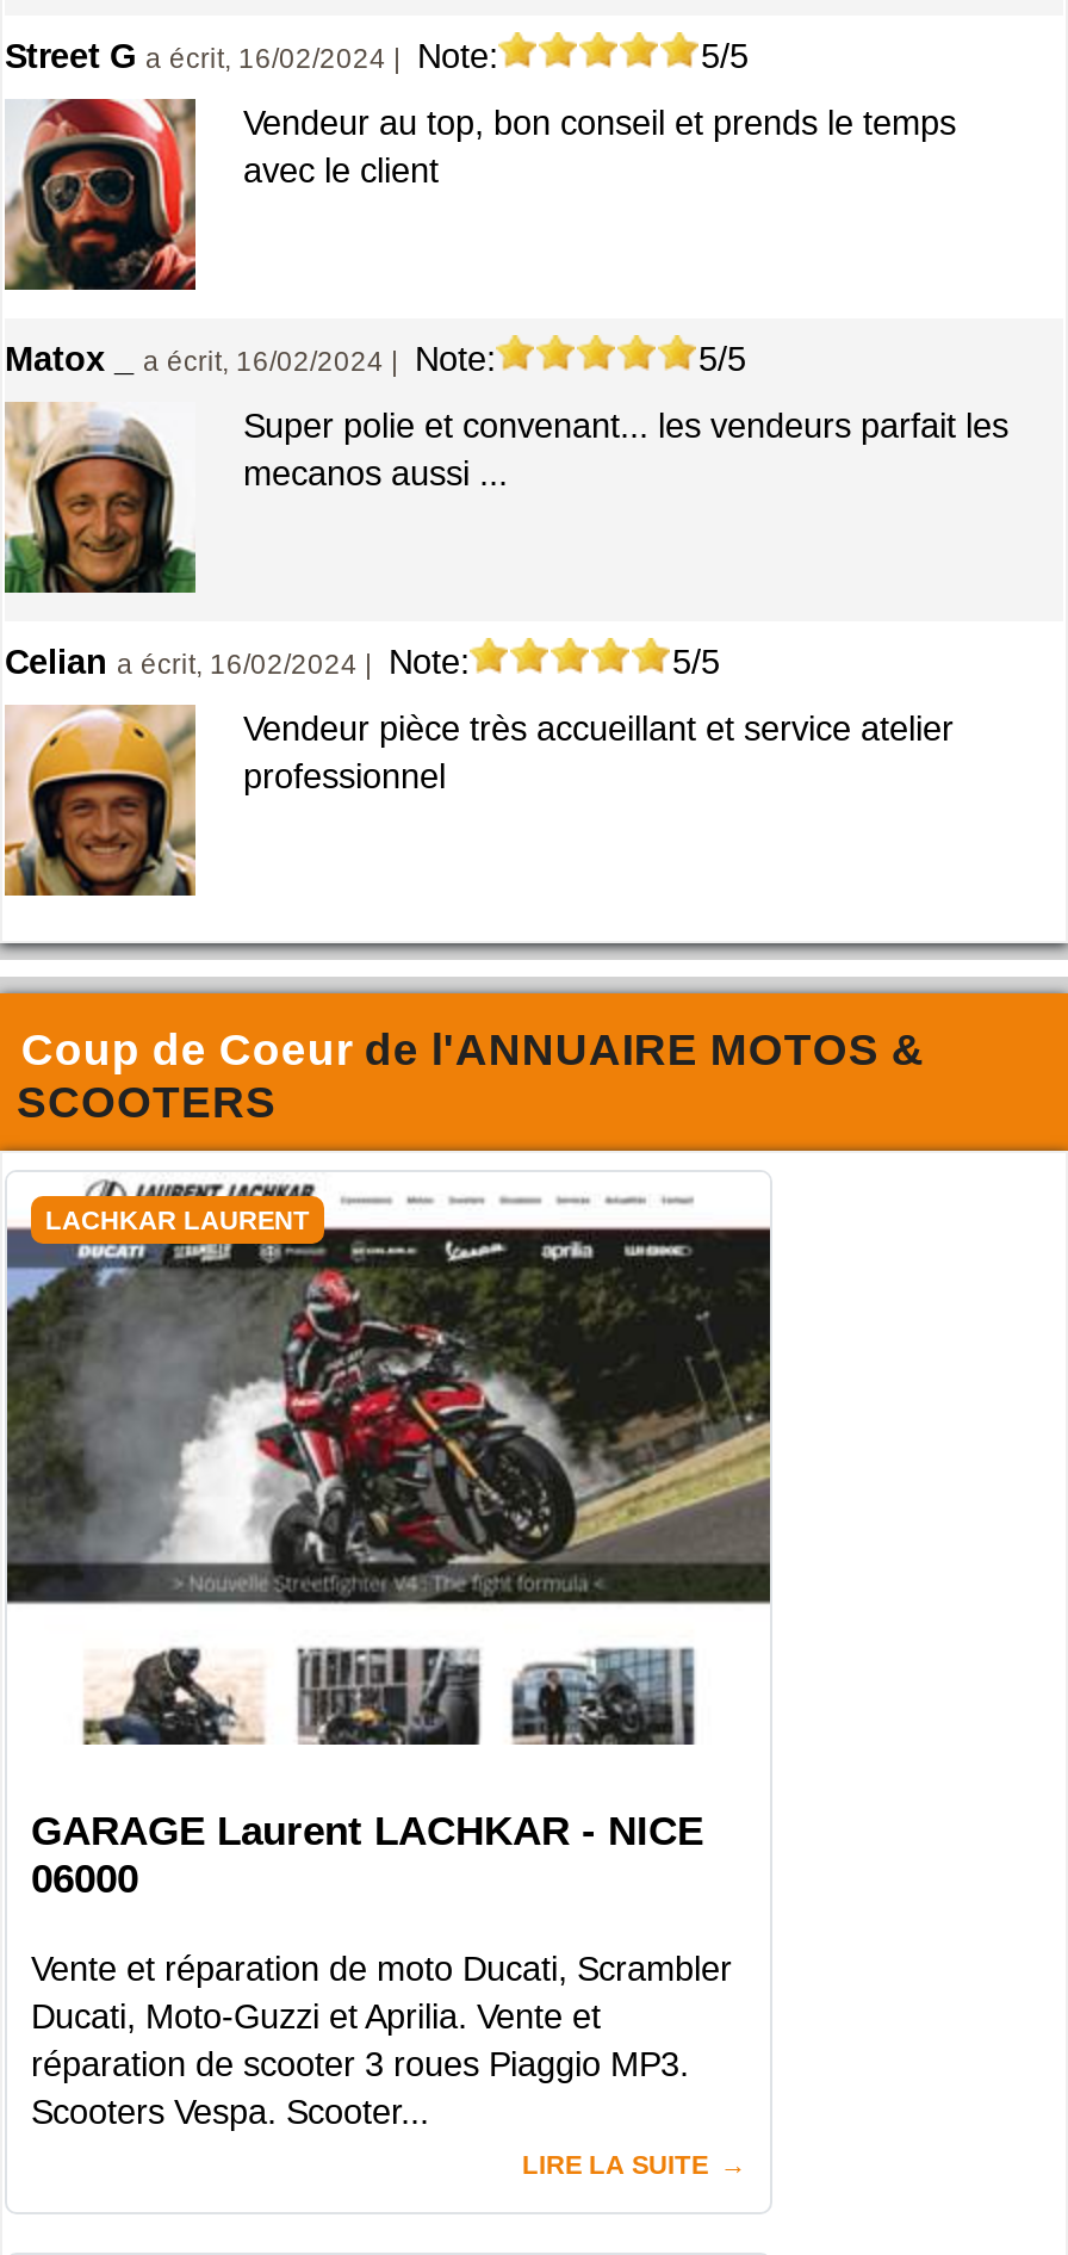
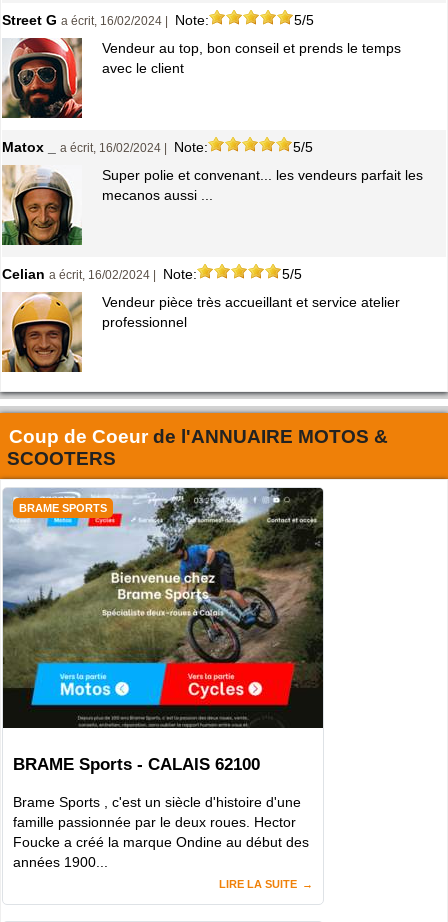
- [image]
- LACHKAR LAURENT
+ [image]
+ BRAME SPORTS

- GARAGE Laurent LACHKAR - NICE
- 06000
+ BRAME Sports - CALAIS 62100

- Vente et réparation de moto Ducati, Scrambler
- Ducati, Moto-Guzzi et Aprilia. Vente et
- réparation de scooter 3 roues Piaggio MP3.
- Scooters Vespa. Scooter...
+ Brame Sports , c'est un siècle d'histoire d'une
+ famille passionnée par le deux roues. Hector
+ Foucke a créé la marque Ondine au début des
+ années 1900...
